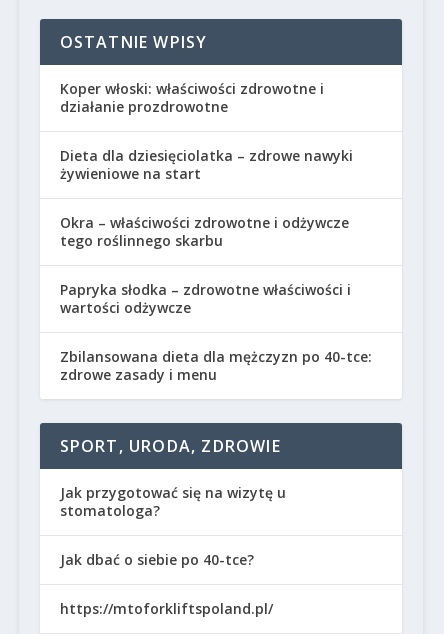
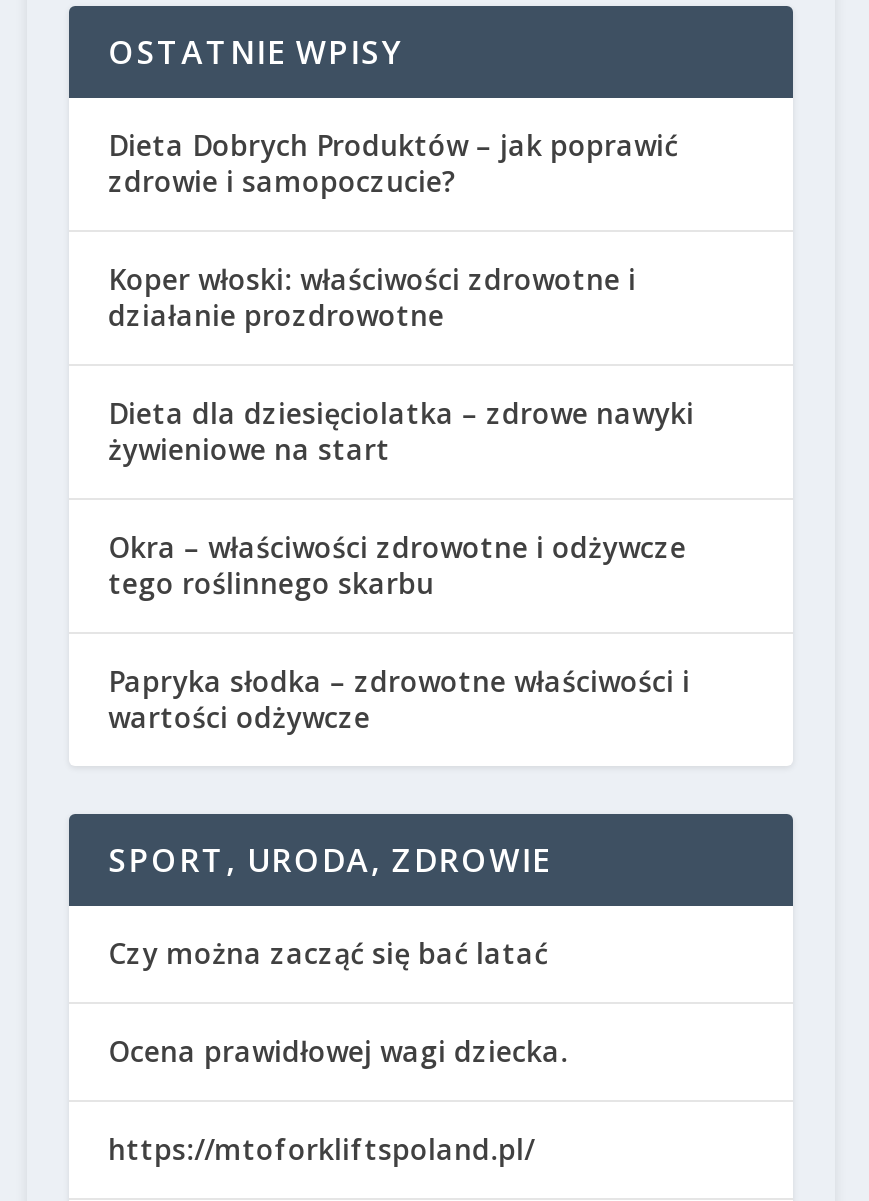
+ Dieta Dobrych Produktów – jak poprawić
+ zdrowie i samopoczucie?

moved down: Koper włoski: właściwości zdrowotne i | działanie prozdrowotne | Dieta dla dziesięciolatka – zdrowe nawyki | żywieniowe na start | Okra – właściwości zdrowotne i odżywcze | tego roślinnego skarbu | Papryka słodka – zdrowotne właściwości i | wartości odżywcze

- Zbilansowana dieta dla mężczyzn po 40-tce:
- zdrowe zasady i menu

- Jak przygotować się na wizytę u
- stomatologa?
+ Czy można zacząć się bać latać

- Jak dbać o siebie po 40-tce?
+ Ocena prawidłowej wagi dziecka.
